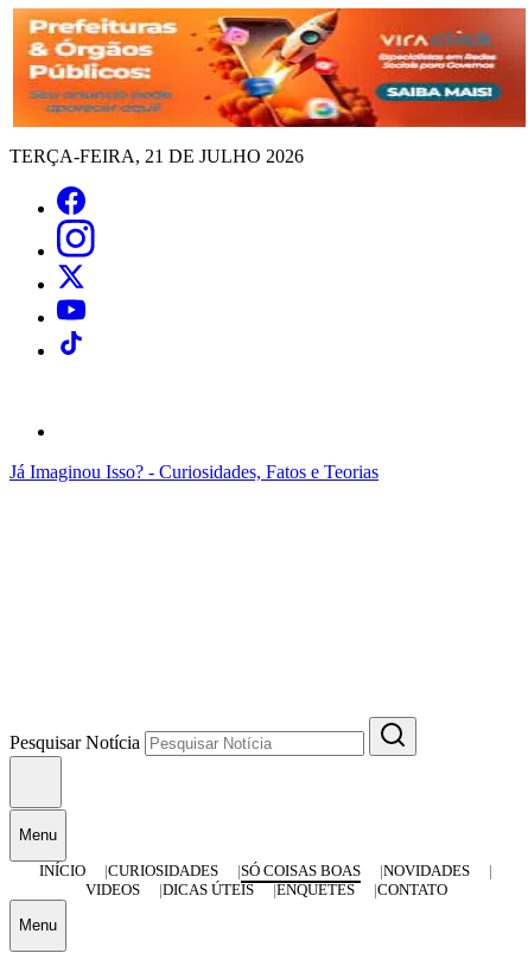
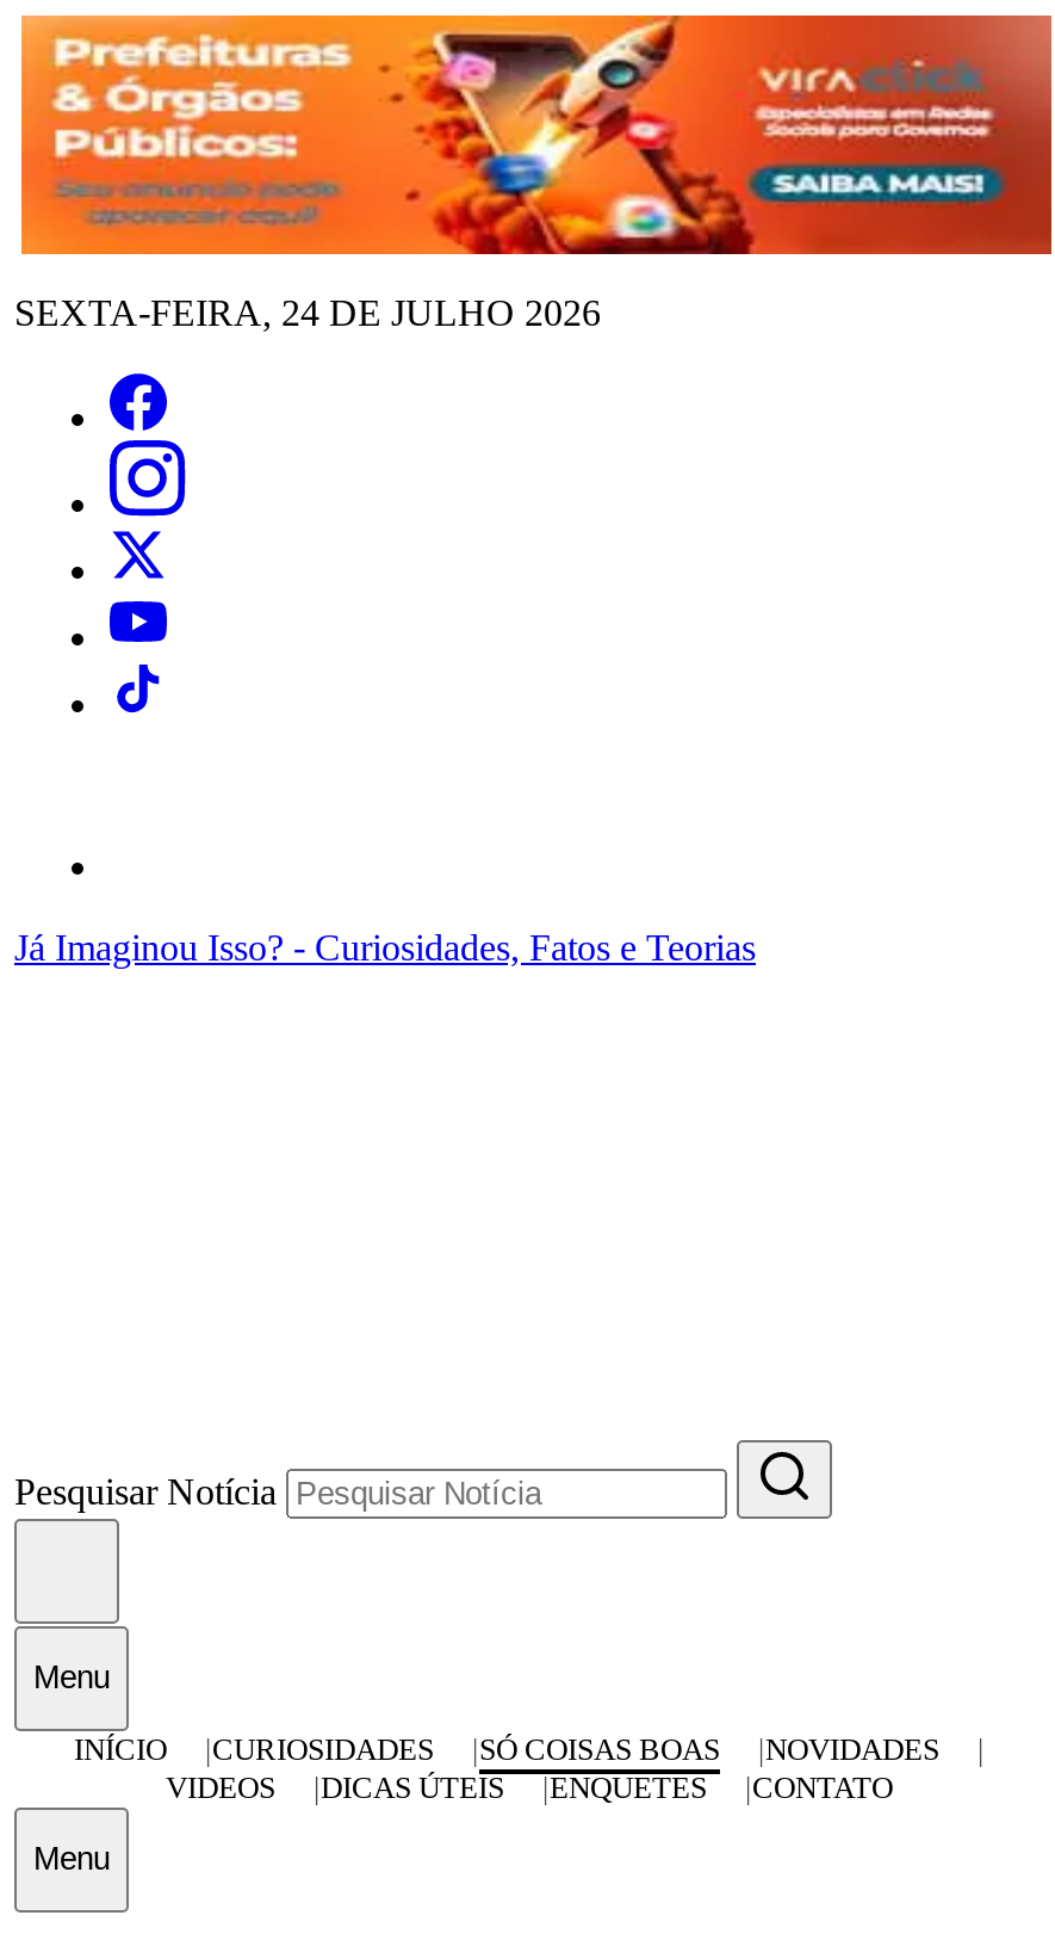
- TERÇA-FEIRA, 21 DE JULHO 2026
+ SEXTA-FEIRA, 24 DE JULHO 2026
